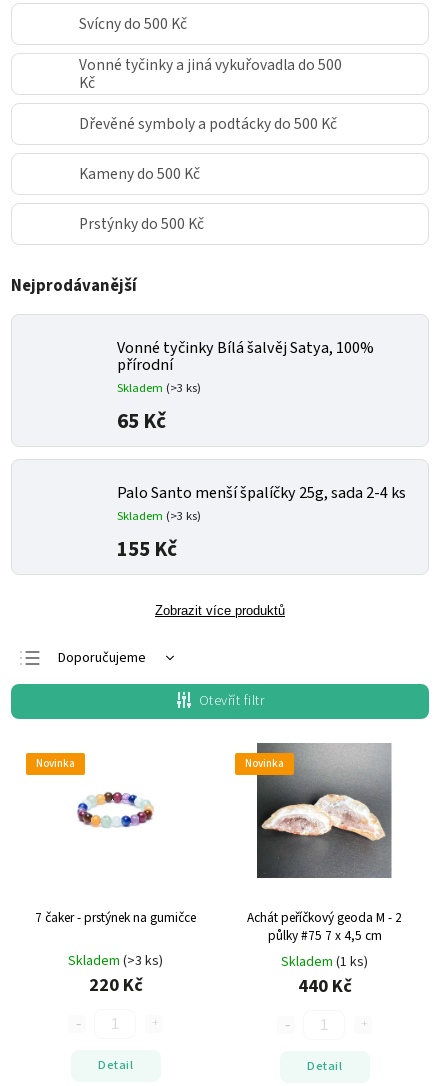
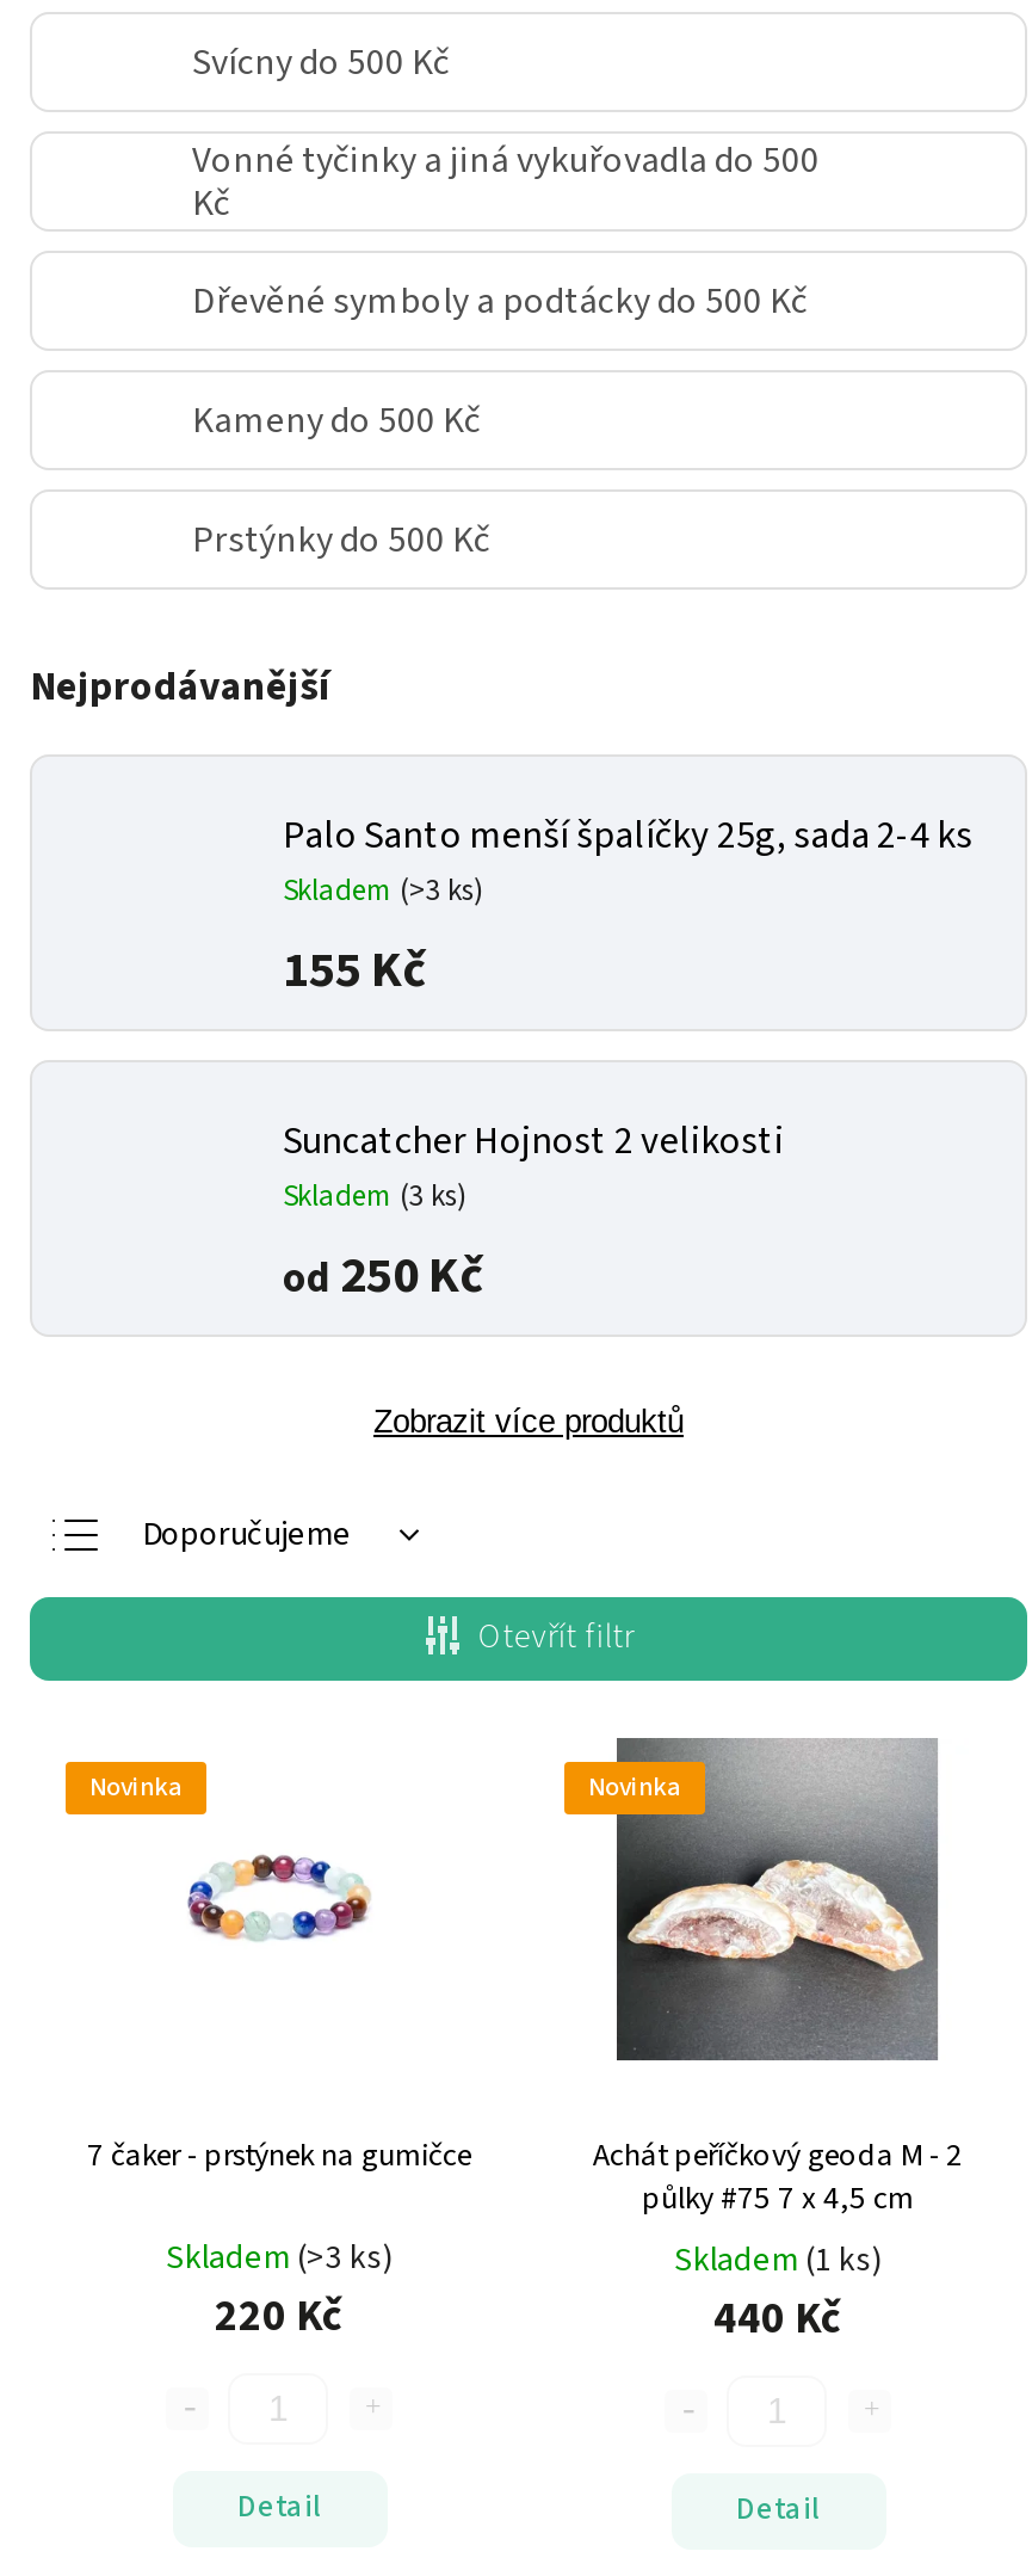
- Vonné tyčinky Bílá šalvěj Satya, 100%
- přírodní
- Skladem (>3 ks)
- 65 Kč

moved up: Palo Santo menší špalíčky 25g, sada 2-4 ks | Skladem (>3 ks) | 155 Kč

+ Suncatcher Hojnost 2 velikosti
+ Skladem (3 ks)
+ od 250 Kč
